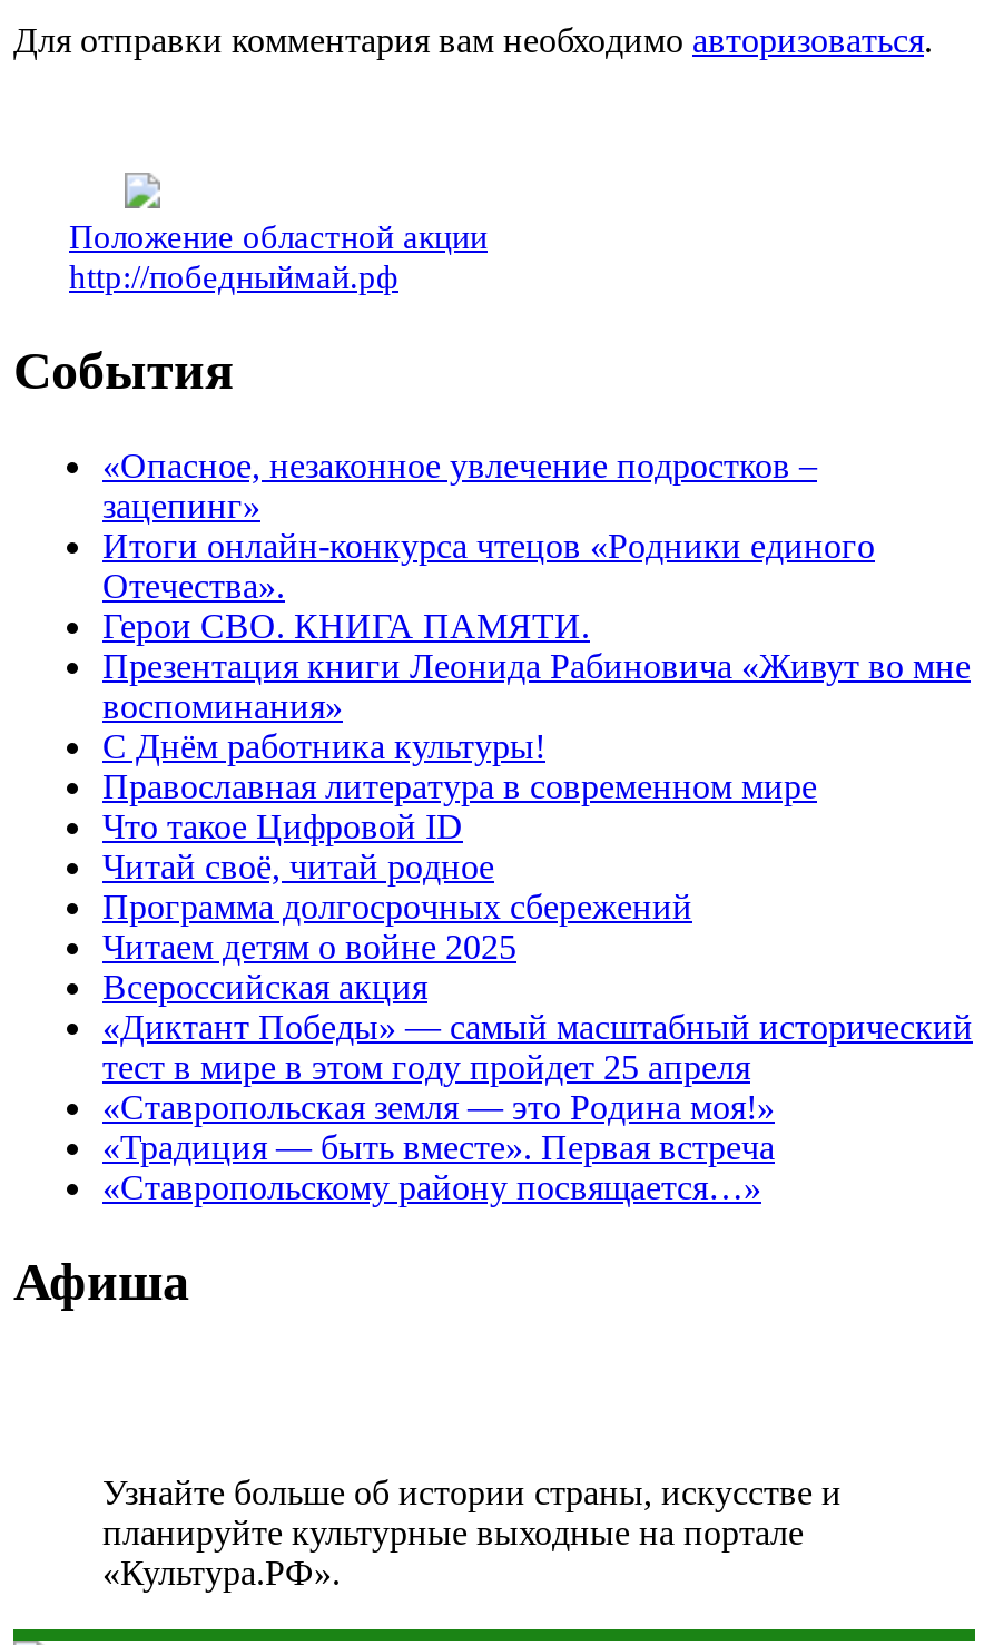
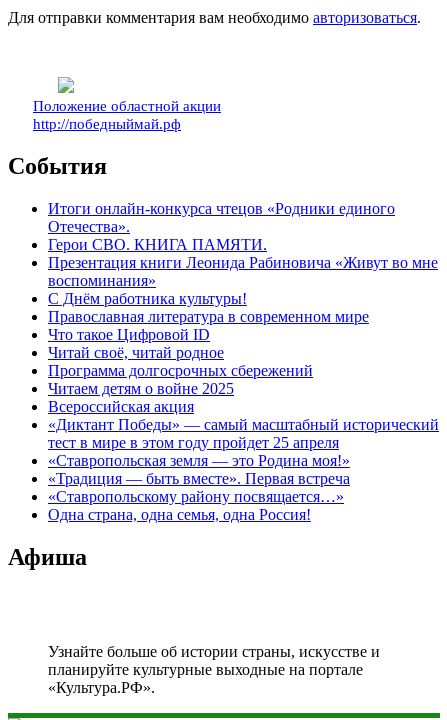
- «Опасное, незаконное увлечение подростков –
- зацепинг»

moved up: Итоги онлайн-конкурса чтецов «Родники единого | Отечества». | Герои СВО. КНИГА ПАМЯТИ. | ... | «Традиция — быть вместе». Первая встреча | «Ставропольскому району посвящается…»

+ Одна страна, одна семья, одна Россия!
